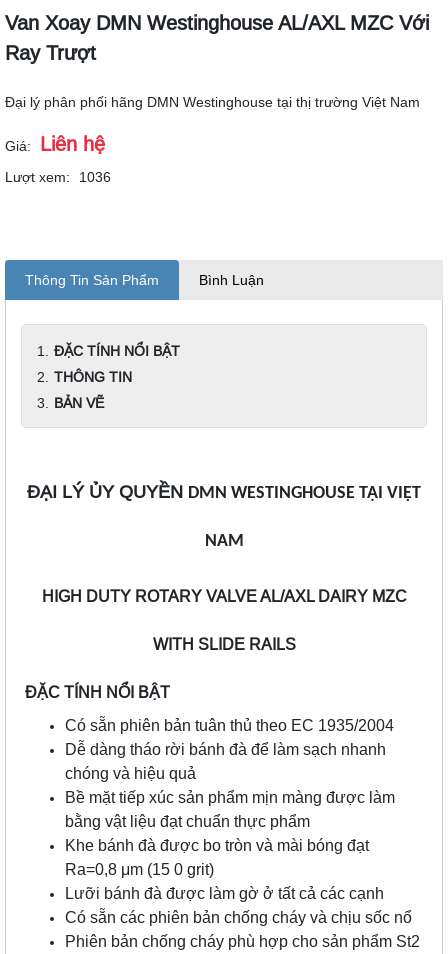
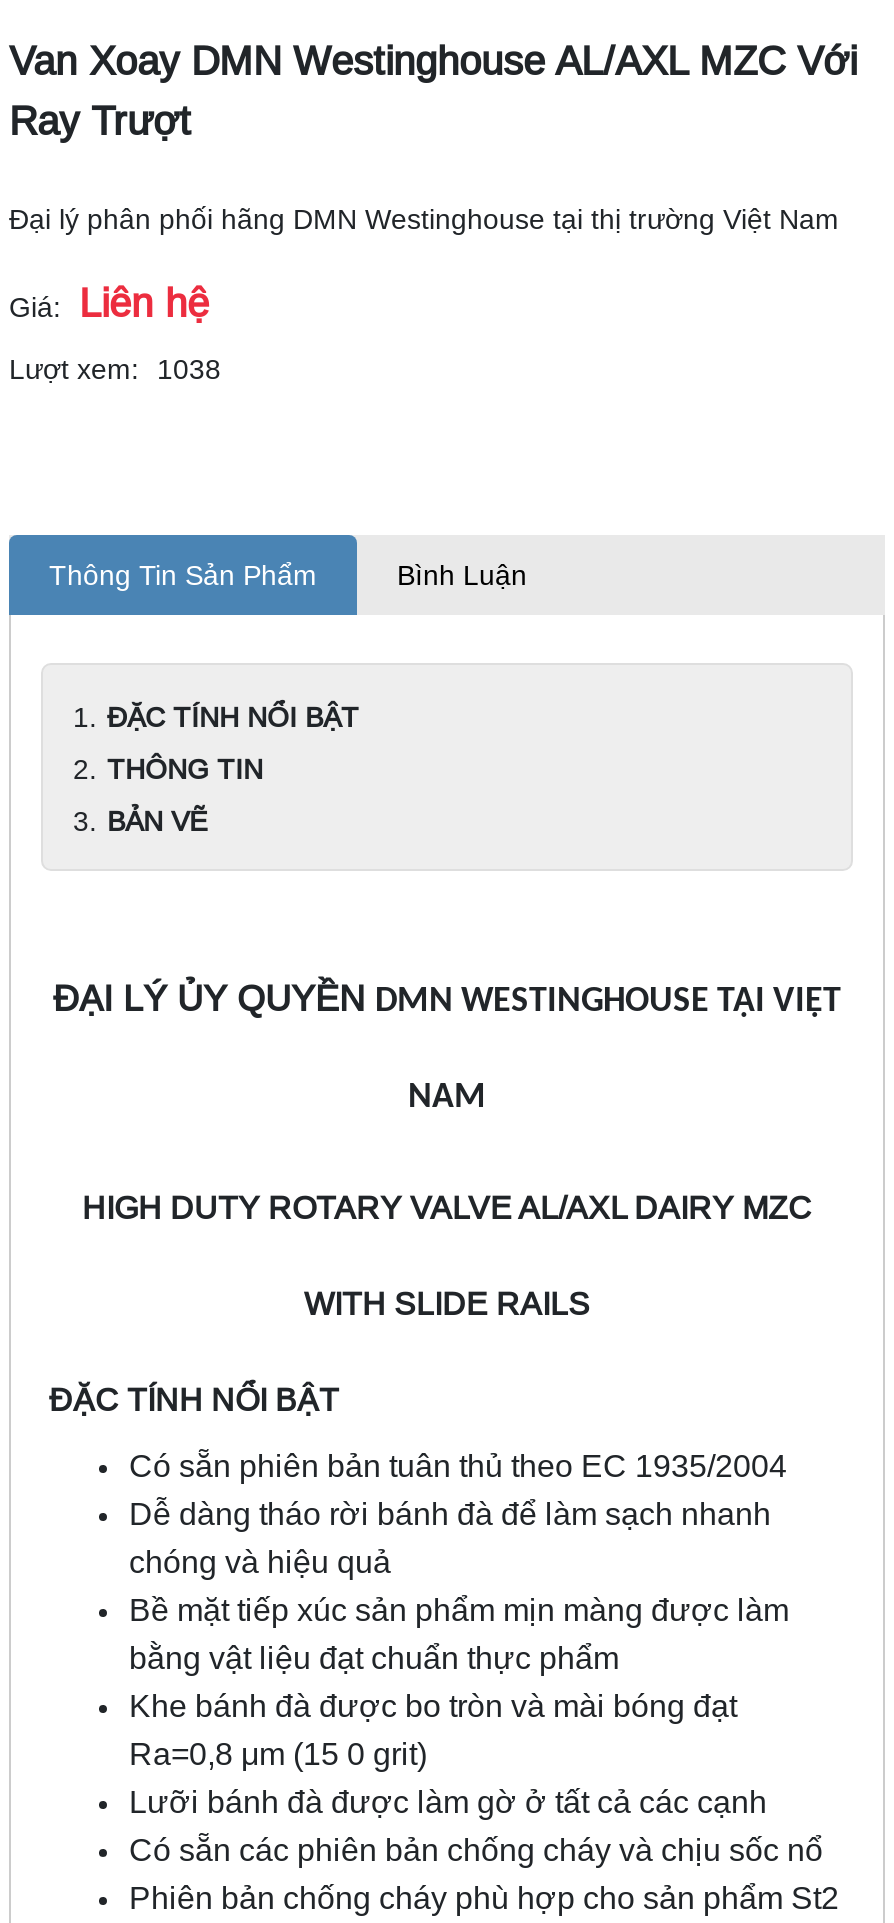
- Lượt xem: 1036
+ Lượt xem: 1038
